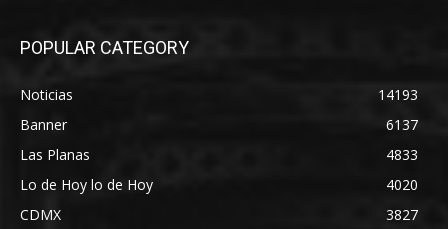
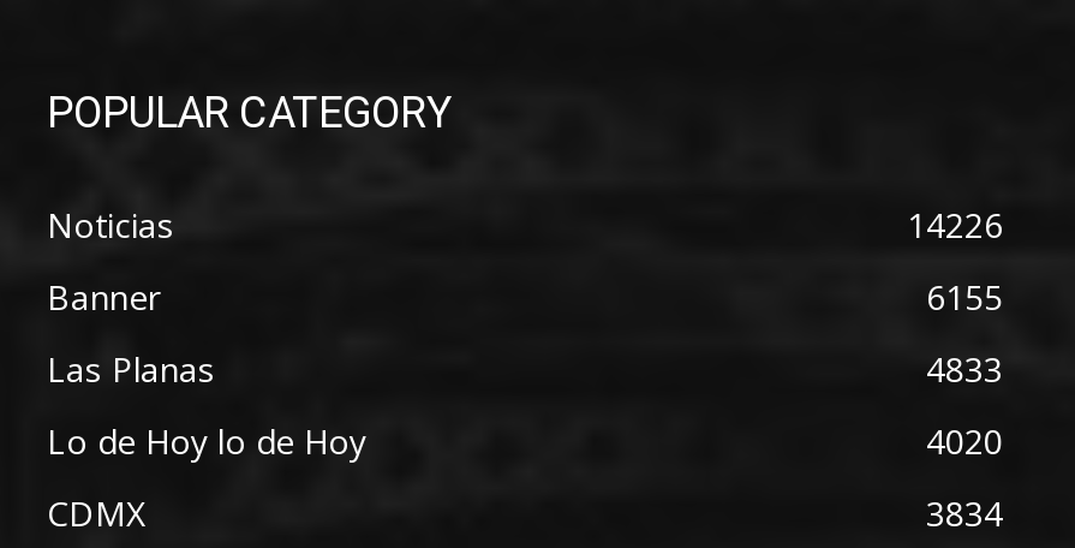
- 14193
+ 14226

- 6137
+ 6155

- 3827
+ 3834
